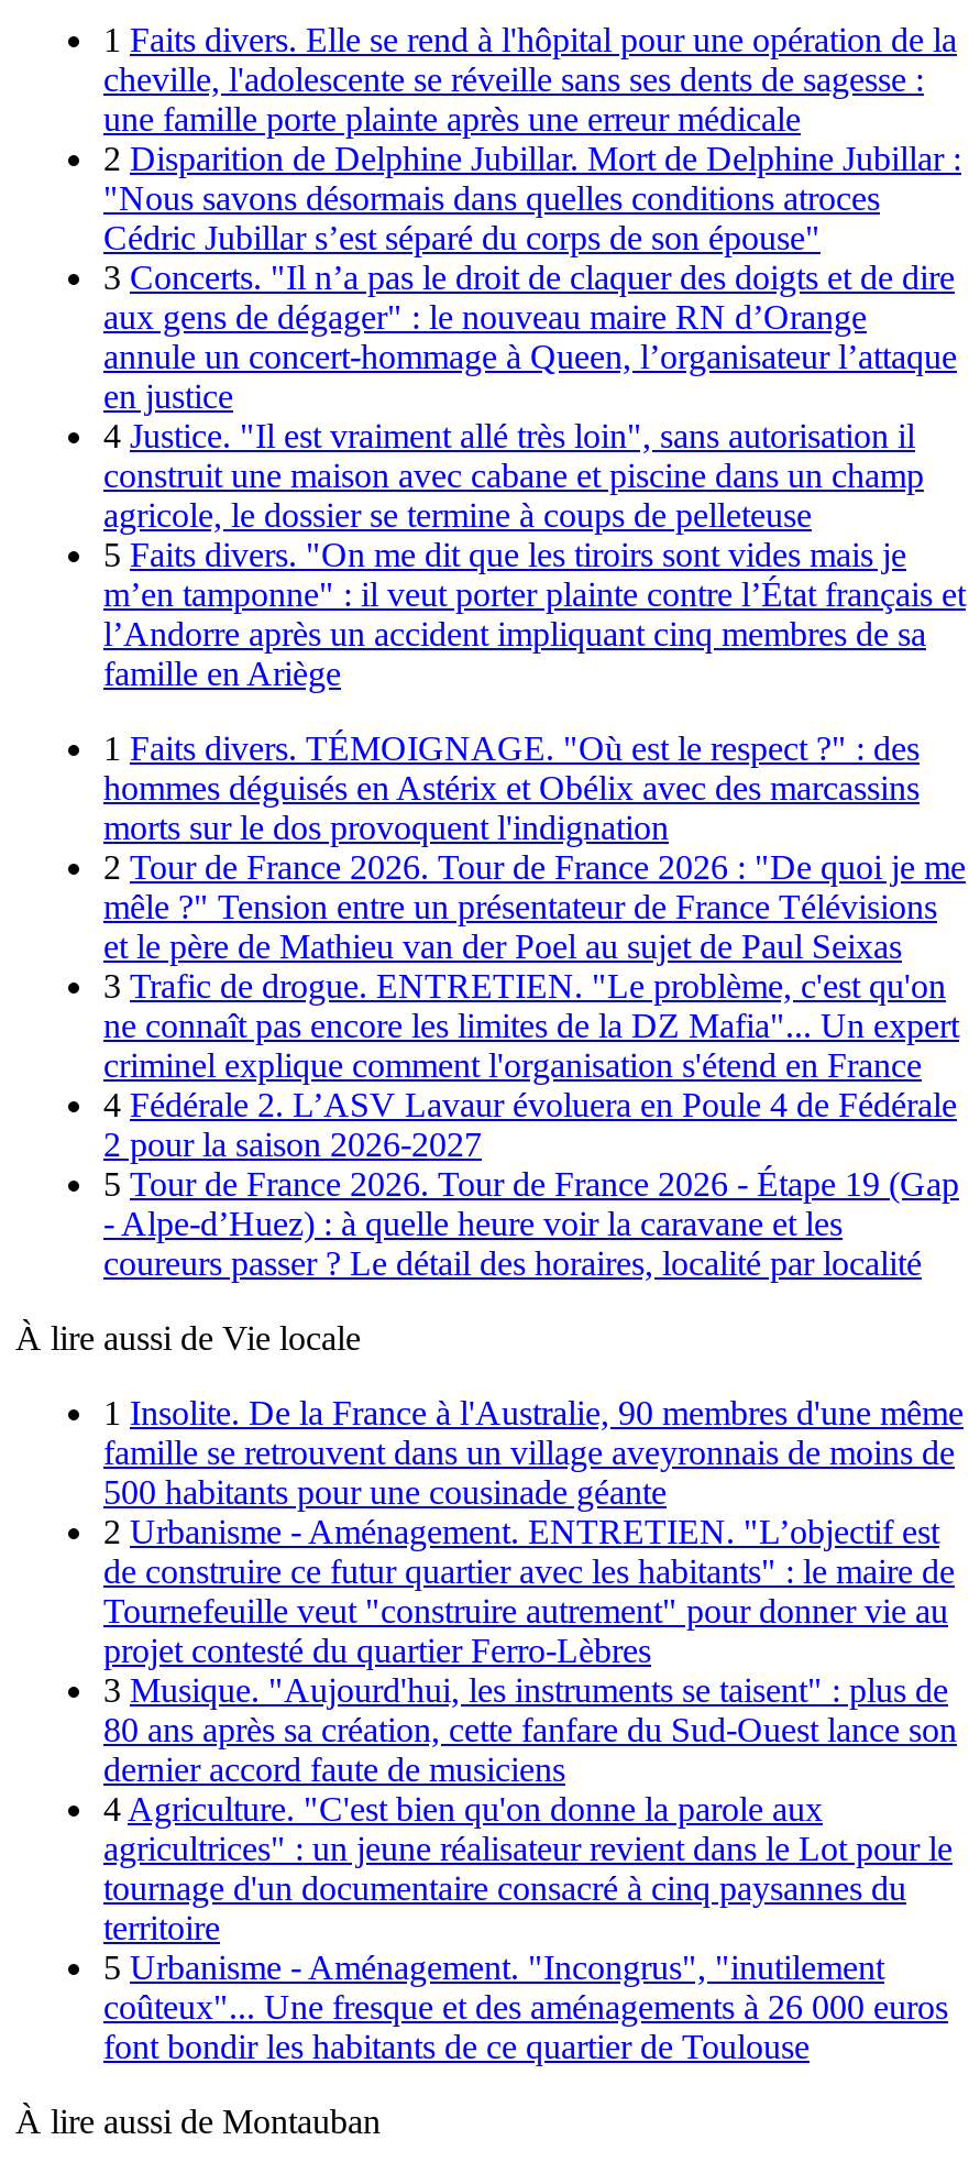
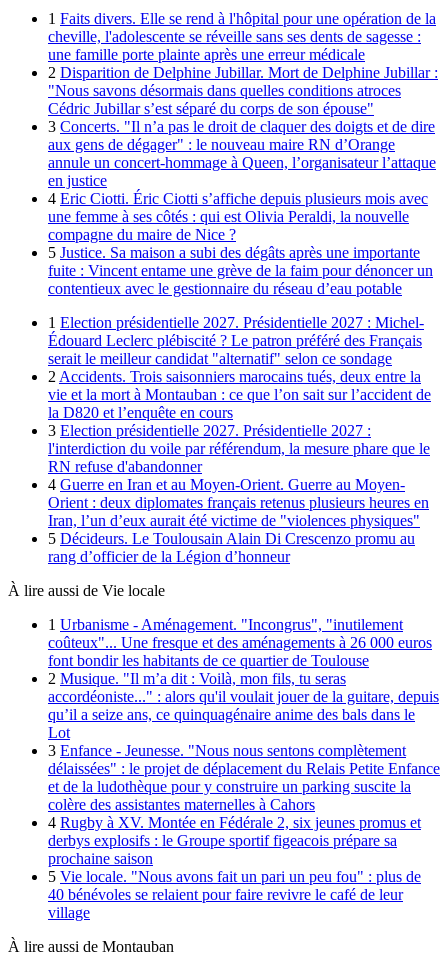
- 4 Justice. "Il est vraiment allé très loin", sans autorisation il
- construit une maison avec cabane et piscine dans un champ
- agricole, le dossier se termine à coups de pelleteuse
- 5 Faits divers. "On me dit que les tiroirs sont vides mais je
- m’en tamponne" : il veut porter plainte contre l’État français et
- l’Andorre après un accident impliquant cinq membres de sa
- famille en Ariège
+ 4 Eric Ciotti. Éric Ciotti s’affiche depuis plusieurs mois avec
+ une femme à ses côtés : qui est Olivia Peraldi, la nouvelle
+ compagne du maire de Nice ?
+ 5 Justice. Sa maison a subi des dégâts après une importante
+ fuite : Vincent entame une grève de la faim pour dénoncer un
+ contentieux avec le gestionnaire du réseau d’eau potable

- 1 Faits divers. TÉMOIGNAGE. "Où est le respect ?" : des
- hommes déguisés en Astérix et Obélix avec des marcassins
- morts sur le dos provoquent l'indignation
- 2 Tour de France 2026. Tour de France 2026 : "De quoi je me
- mêle ?" Tension entre un présentateur de France Télévisions
- et le père de Mathieu van der Poel au sujet de Paul Seixas
- 3 Trafic de drogue. ENTRETIEN. "Le problème, c'est qu'on
- ne connaît pas encore les limites de la DZ Mafia"... Un expert
- criminel explique comment l'organisation s'étend en France
- 4 Fédérale 2. L’ASV Lavaur évoluera en Poule 4 de Fédérale
- 2 pour la saison 2026-2027
- 5 Tour de France 2026. Tour de France 2026 - Étape 19 (Gap
- - Alpe-d’Huez) : à quelle heure voir la caravane et les
- coureurs passer ? Le détail des horaires, localité par localité
+ 1 Election présidentielle 2027. Présidentielle 2027 : Michel-
+ Édouard Leclerc plébiscité ? Le patron préféré des Français
+ serait le meilleur candidat "alternatif" selon ce sondage
+ 2 Accidents. Trois saisonniers marocains tués, deux entre la
+ vie et la mort à Montauban : ce que l’on sait sur l’accident de
+ la D820 et l’enquête en cours
+ 3 Election présidentielle 2027. Présidentielle 2027 :
+ l'interdiction du voile par référendum, la mesure phare que le
+ RN refuse d'abandonner
+ 4 Guerre en Iran et au Moyen-Orient. Guerre au Moyen-
+ Orient : deux diplomates français retenus plusieurs heures en
+ Iran, l’un d’eux aurait été victime de "violences physiques"
+ 5 Décideurs. Le Toulousain Alain Di Crescenzo promu au
+ rang d’officier de la Légion d’honneur

- 1 Insolite. De la France à l'Australie, 90 membres d'une même
- famille se retrouvent dans un village aveyronnais de moins de
- 500 habitants pour une cousinade géante
- 2 Urbanisme - Aménagement. ENTRETIEN. "L’objectif est
- de construire ce futur quartier avec les habitants" : le maire de
- Tournefeuille veut "construire autrement" pour donner vie au
- projet contesté du quartier Ferro-Lèbres
- 3 Musique. "Aujourd'hui, les instruments se taisent" : plus de
- 80 ans après sa création, cette fanfare du Sud-Ouest lance son
- dernier accord faute de musiciens
- 4 Agriculture. "C'est bien qu'on donne la parole aux
- agricultrices" : un jeune réalisateur revient dans le Lot pour le
- tournage d'un documentaire consacré à cinq paysannes du
- territoire
- 5 Urbanisme - Aménagement. "Incongrus", "inutilement
+ 1 Urbanisme - Aménagement. "Incongrus", "inutilement

moved up: coûteux"... Une fresque et des aménagements à 26 000 euros | font bondir les habitants de ce quartier de Toulouse

+ 2 Musique. "Il m’a dit : Voilà, mon fils, tu seras
+ accordéoniste..." : alors qu'il voulait jouer de la guitare, depuis
+ qu’il a seize ans, ce quinquagénaire anime des bals dans le
+ Lot
+ 3 Enfance - Jeunesse. "Nous nous sentons complètement
+ délaissées" : le projet de déplacement du Relais Petite Enfance
+ et de la ludothèque pour y construire un parking suscite la
+ colère des assistantes maternelles à Cahors
+ 4 Rugby à XV. Montée en Fédérale 2, six jeunes promus et
+ derbys explosifs : le Groupe sportif figeacois prépare sa
+ prochaine saison
+ 5 Vie locale. "Nous avons fait un pari un peu fou" : plus de
+ 40 bénévoles se relaient pour faire revivre le café de leur
+ village
